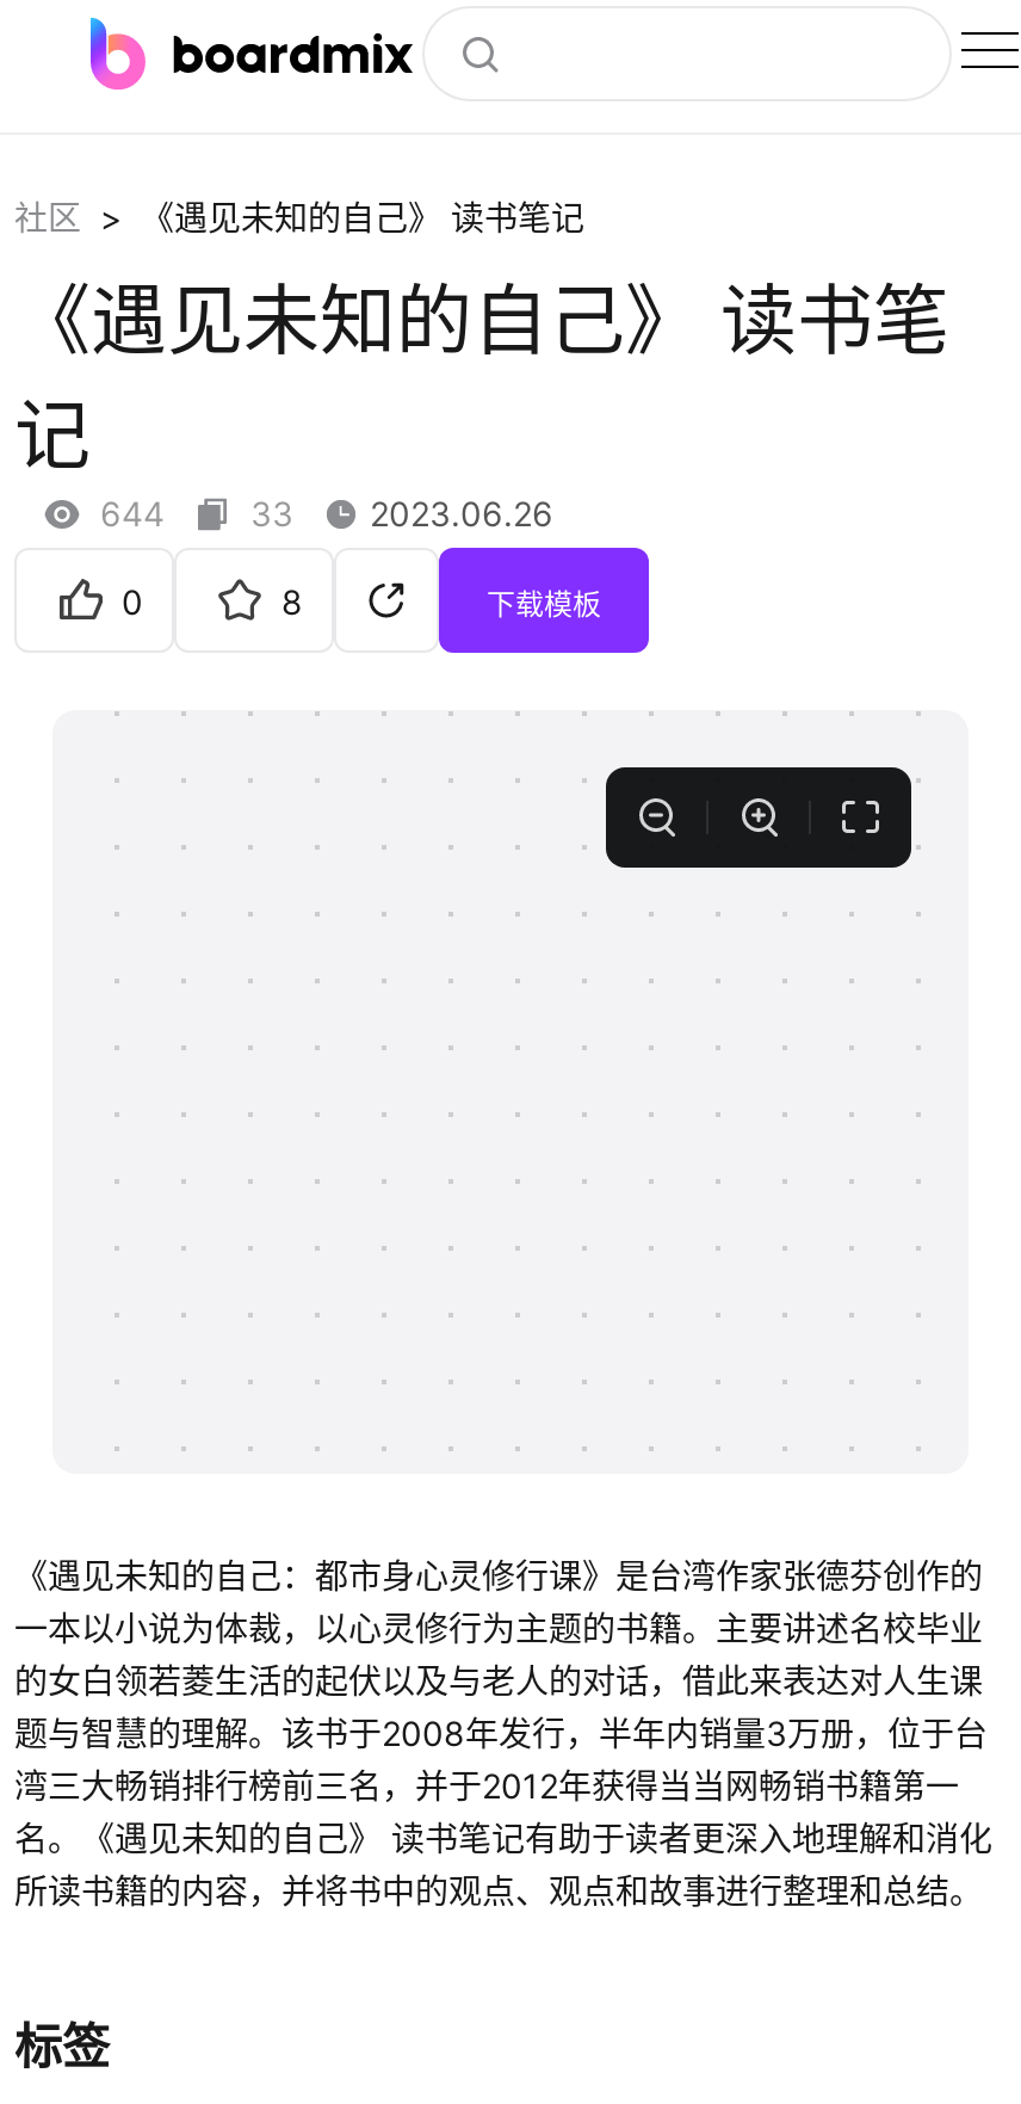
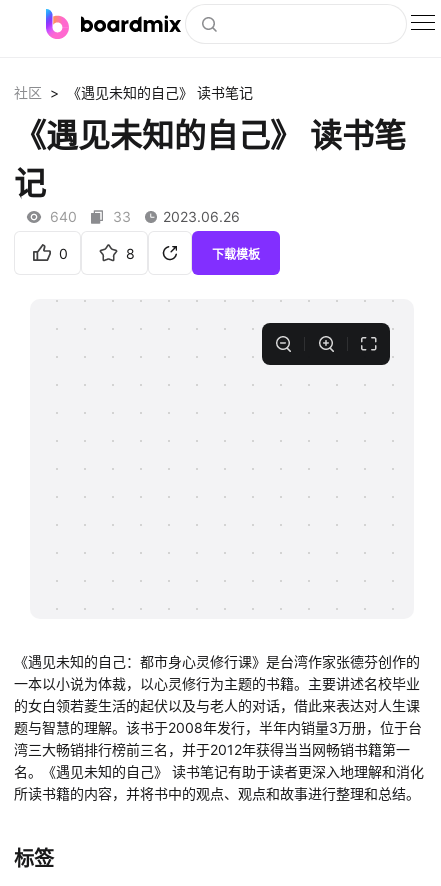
- 644
+ 640
